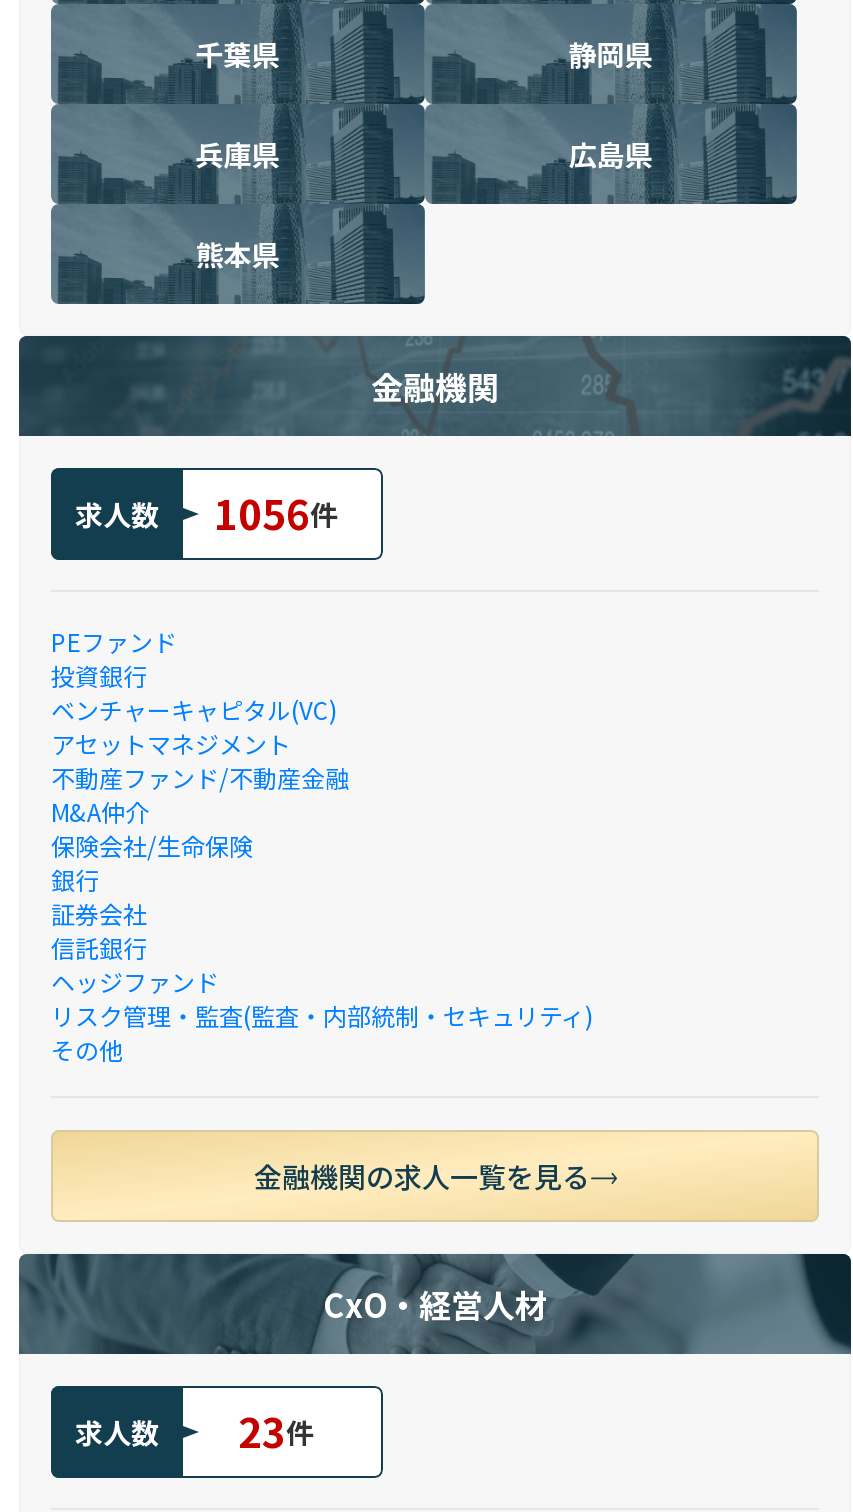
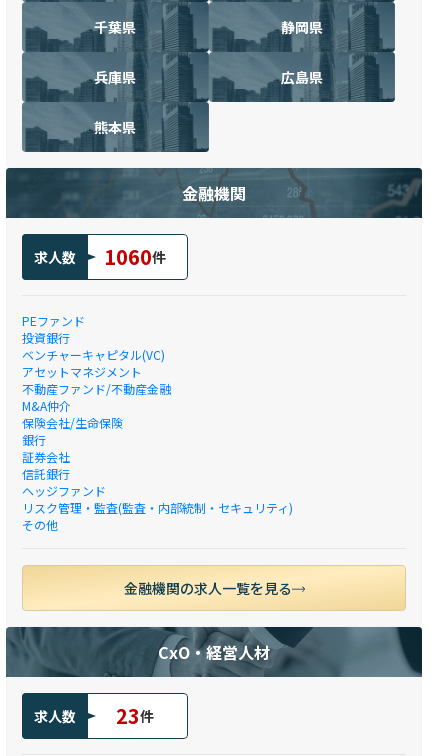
- 求人数 1056件
+ 求人数 1060件
